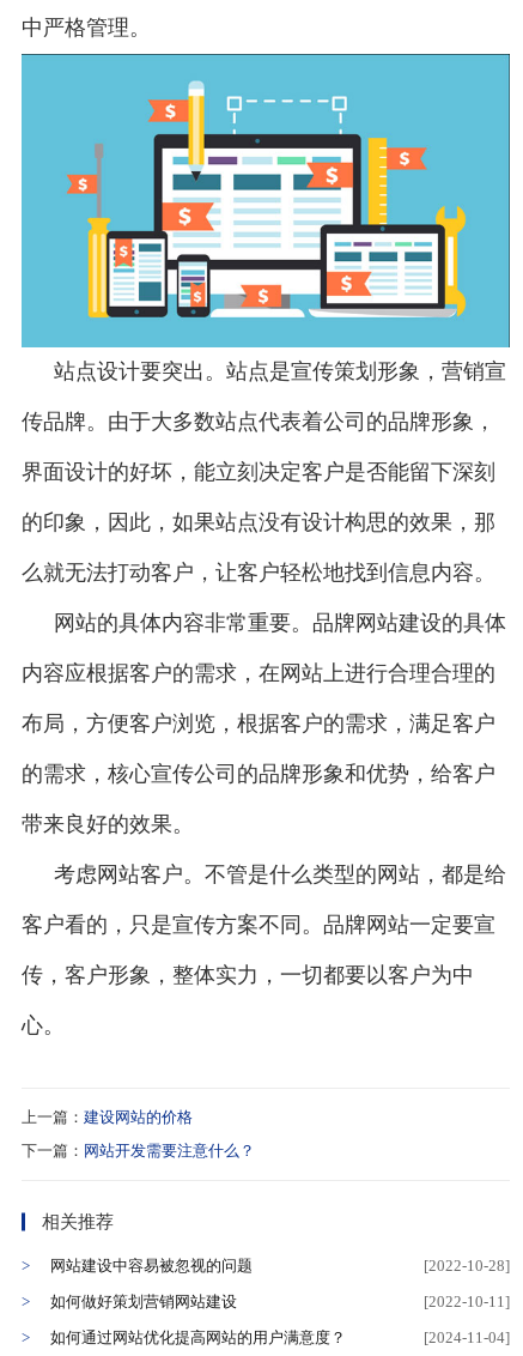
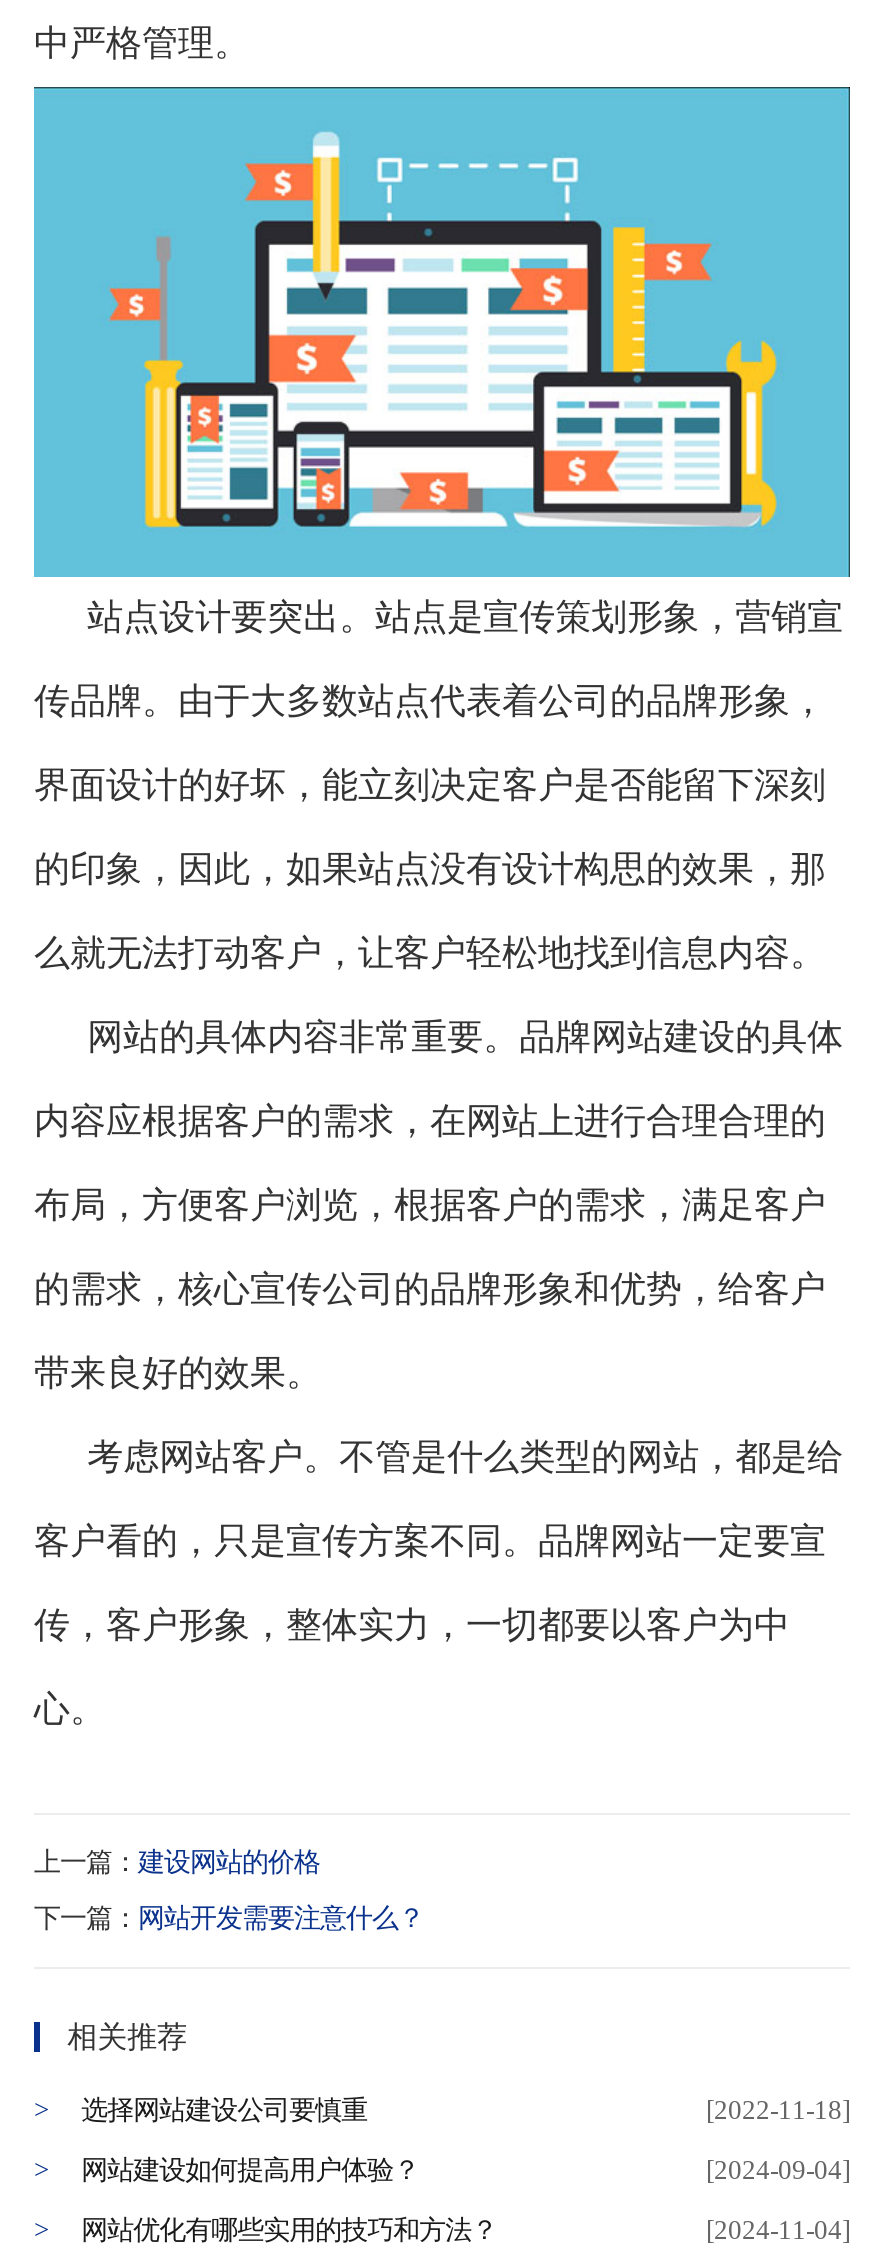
- 网站建设中容易被忽视的问题
- [2022-10-28]
+ 选择网站建设公司要慎重
+ [2022-11-18]

- 如何做好策划营销网站建设
- [2022-10-11]
+ 网站建设如何提高用户体验？
+ [2024-09-04]

- 如何通过网站优化提高网站的用户满意度？
+ 网站优化有哪些实用的技巧和方法？
